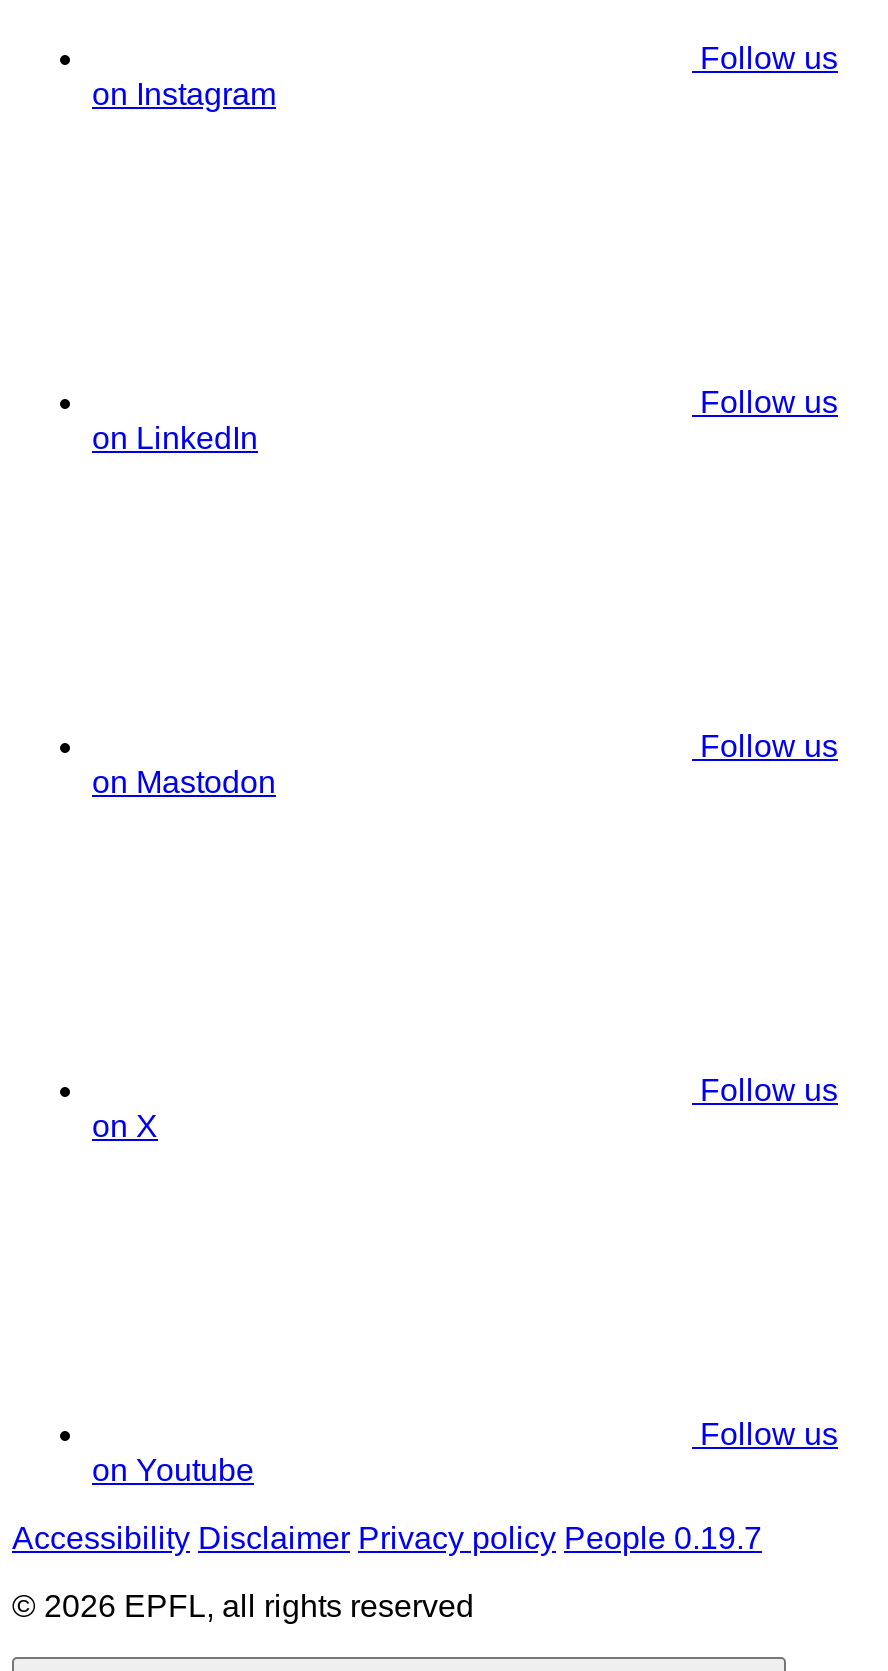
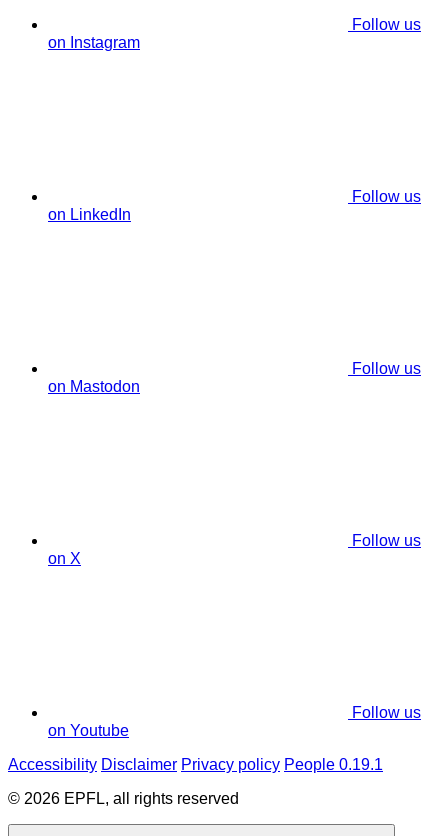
- Accessibility Disclaimer Privacy policy People 0.19.7
+ Accessibility Disclaimer Privacy policy People 0.19.1
